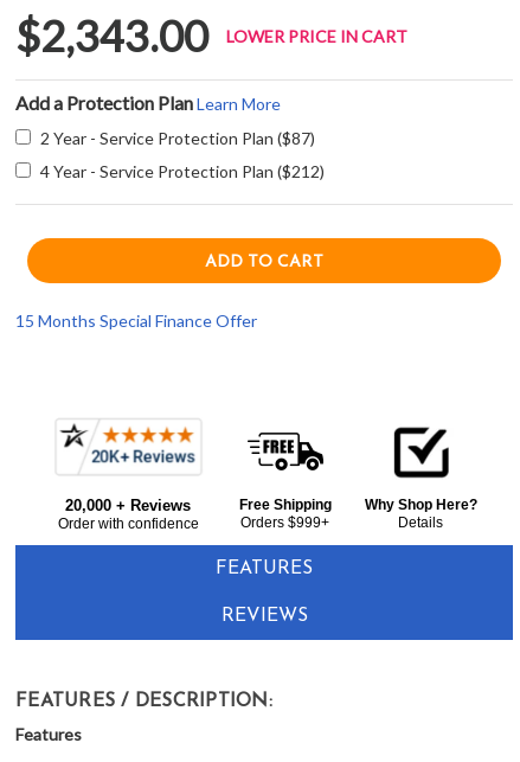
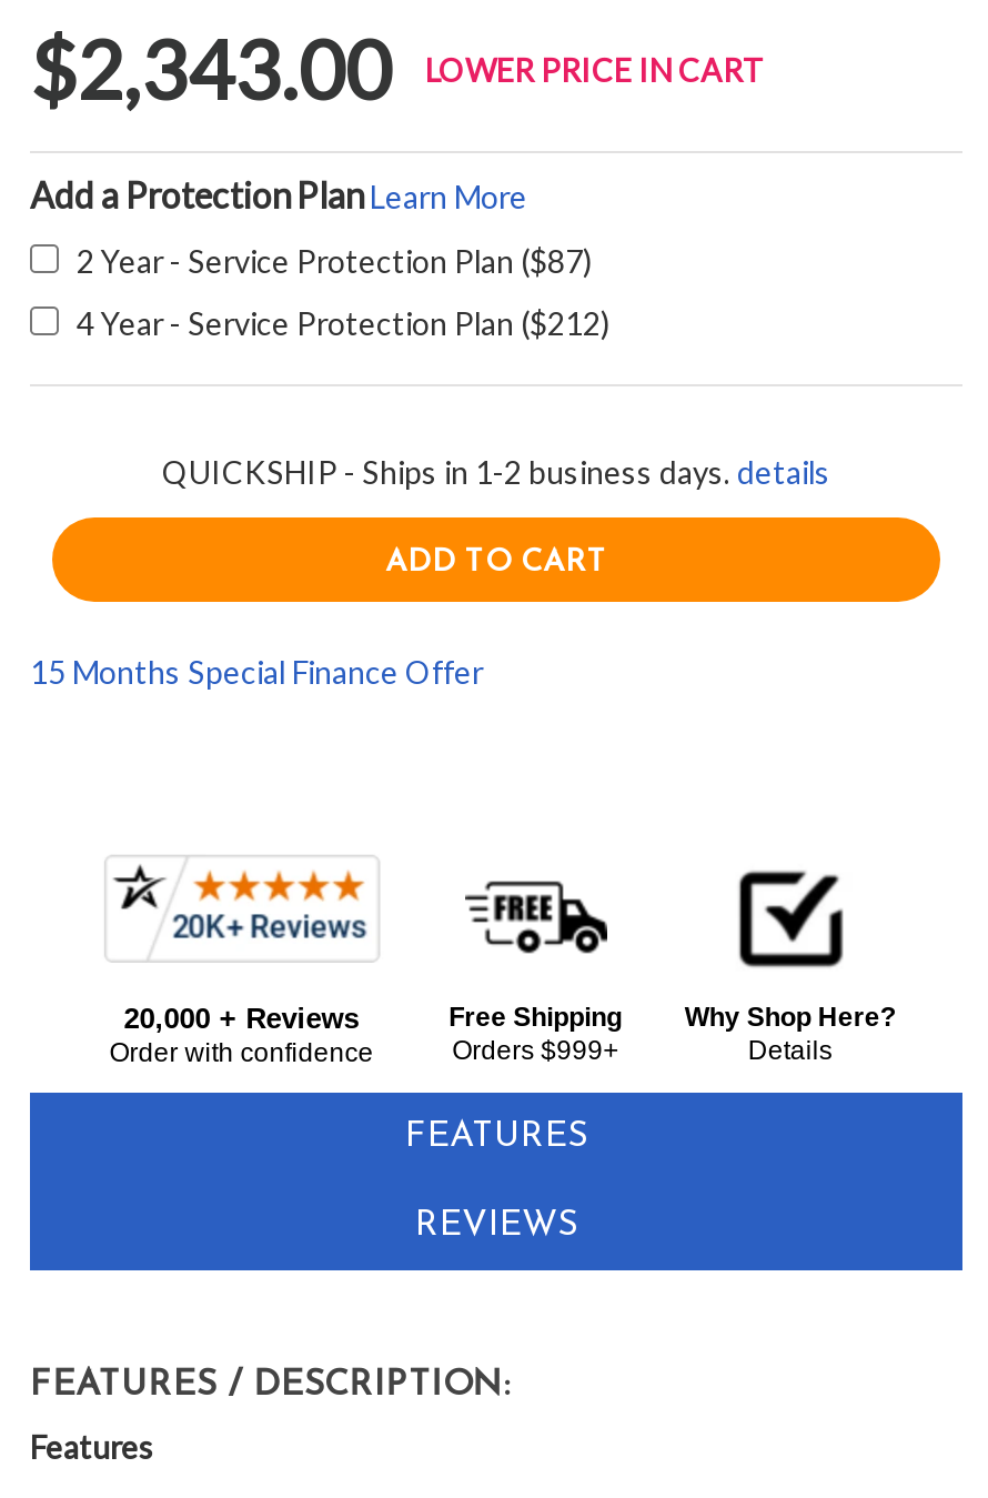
+ QUICKSHIP - Ships in 1-2 business days. details
